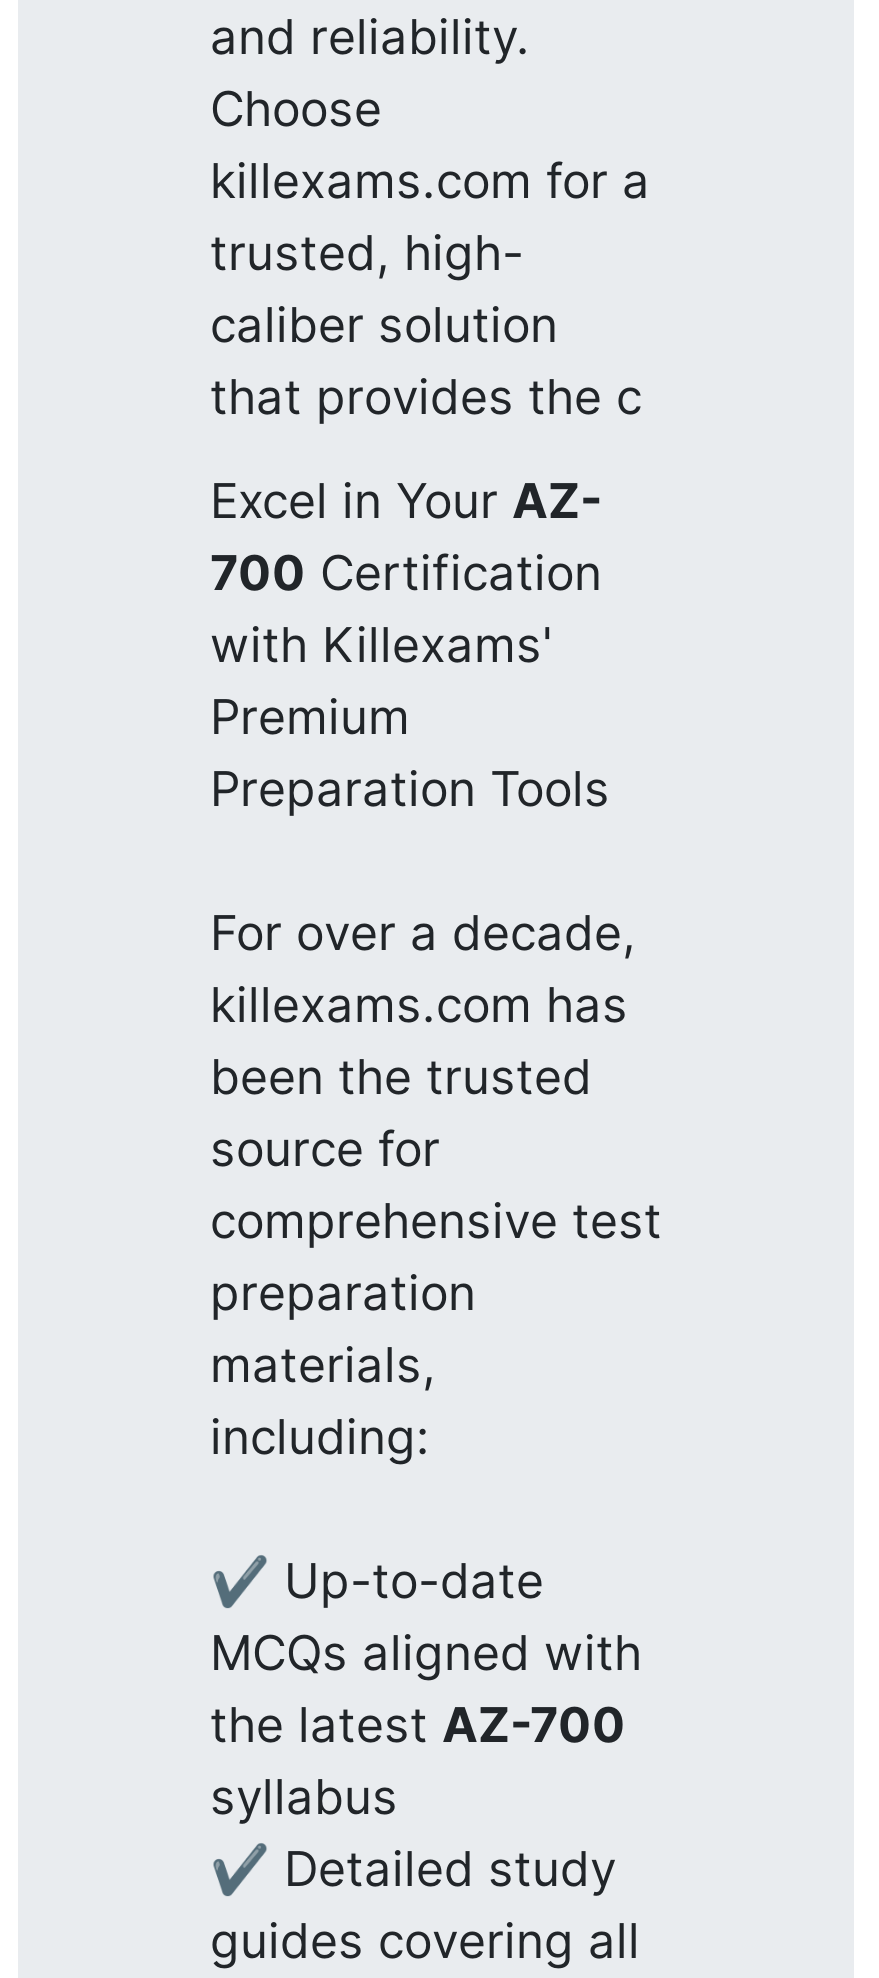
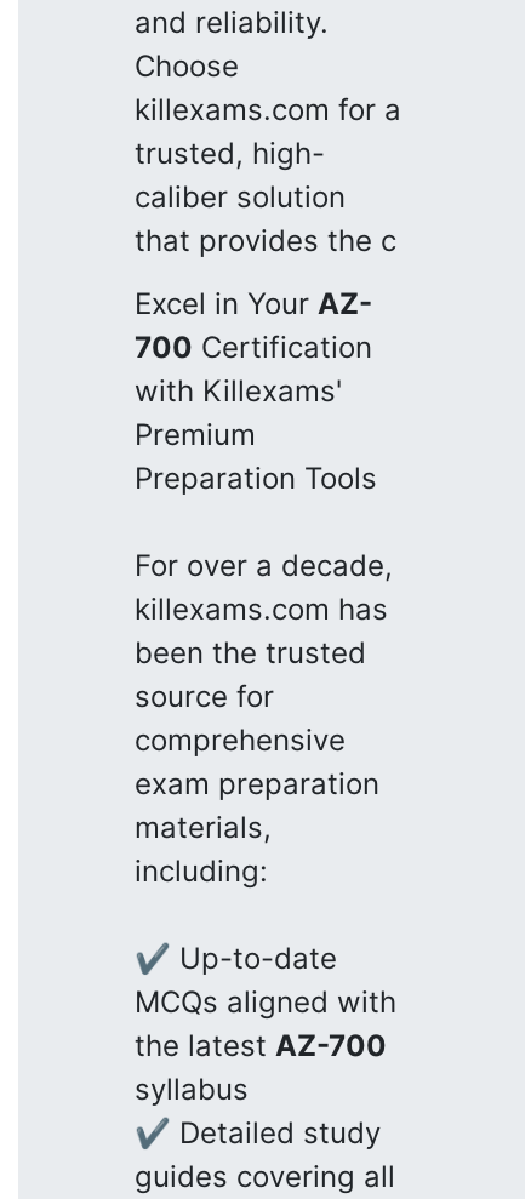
- comprehensive test
- preparation
+ comprehensive
+ exam preparation
